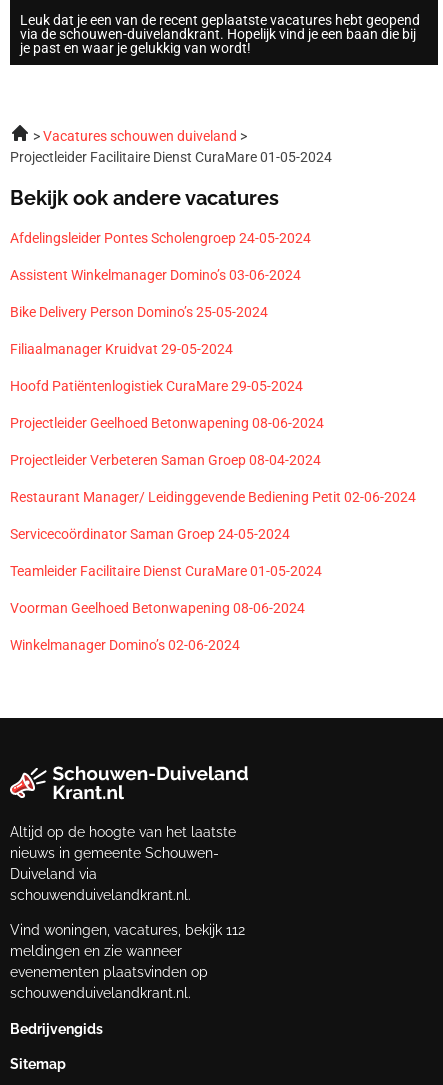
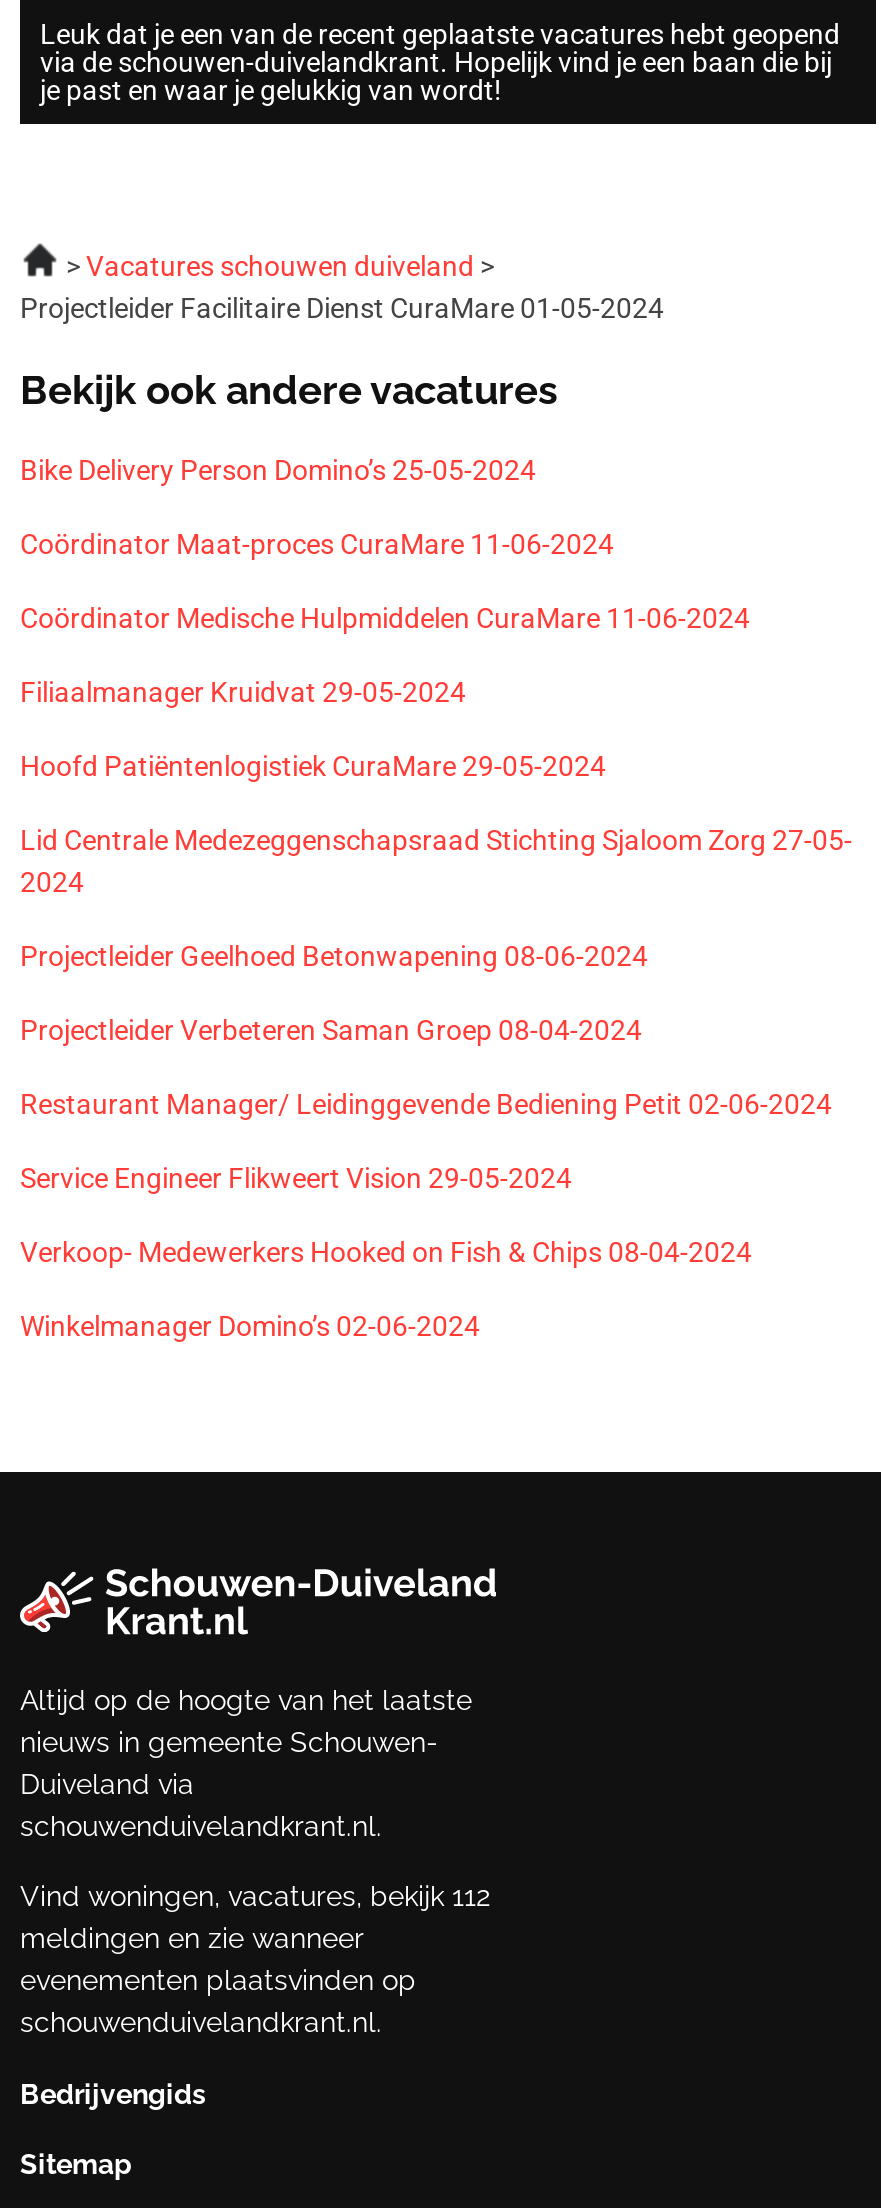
- Afdelingsleider Pontes Scholengroep 24-05-2024
- Assistent Winkelmanager Domino’s 03-06-2024

moved up: Bike Delivery Person Domino’s 25-05-2024

+ Coördinator Maat-proces CuraMare 11-06-2024
+ Coördinator Medische Hulpmiddelen CuraMare 11-06-2024

+ Lid Centrale Medezeggenschapsraad Stichting Sjaloom Zorg 27-05-
+ 2024

moved down: Projectleider Geelhoed Betonwapening 08-06-2024 | Projectleider Verbeteren Saman Groep 08-04-2024 | Restaurant Manager/ Leidinggevende Bediening Petit 02-06-2024

- Servicecoördinator Saman Groep 24-05-2024
- Teamleider Facilitaire Dienst CuraMare 01-05-2024
- Voorman Geelhoed Betonwapening 08-06-2024
+ Service Engineer Flikweert Vision 29-05-2024
+ Verkoop- Medewerkers Hooked on Fish & Chips 08-04-2024
